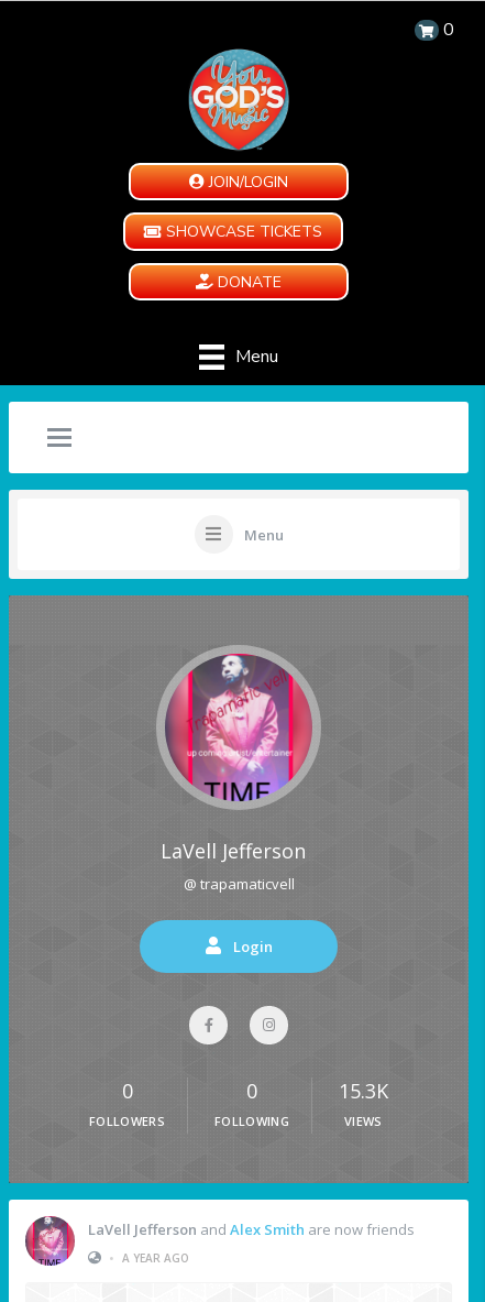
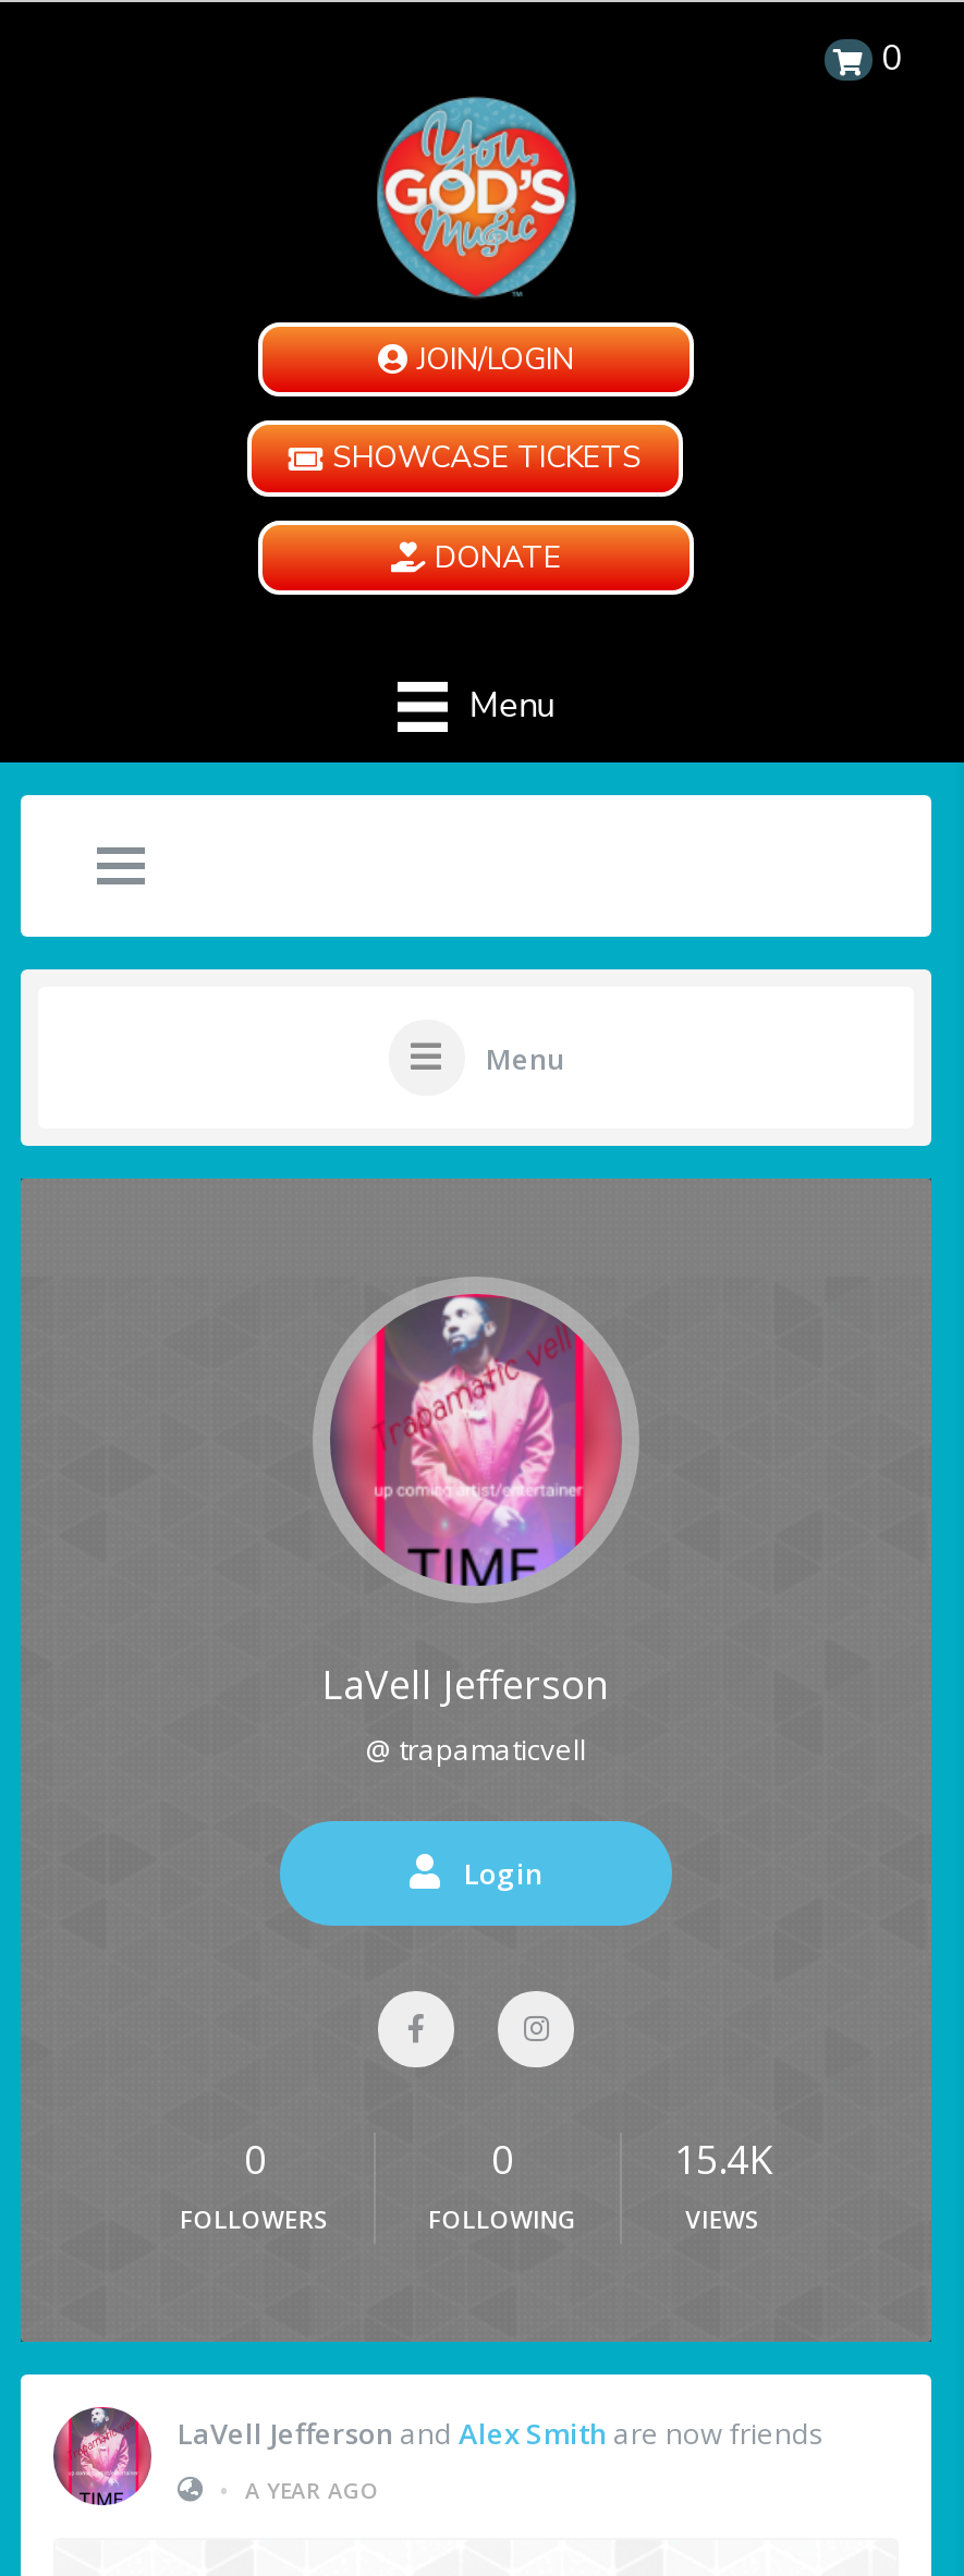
- 15.3K
+ 15.4K
